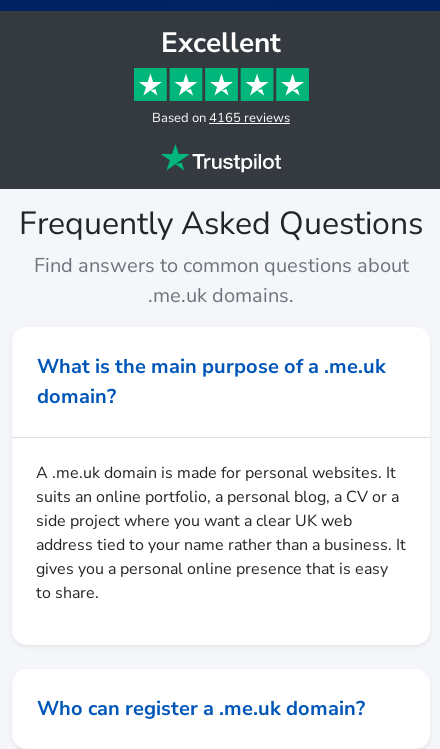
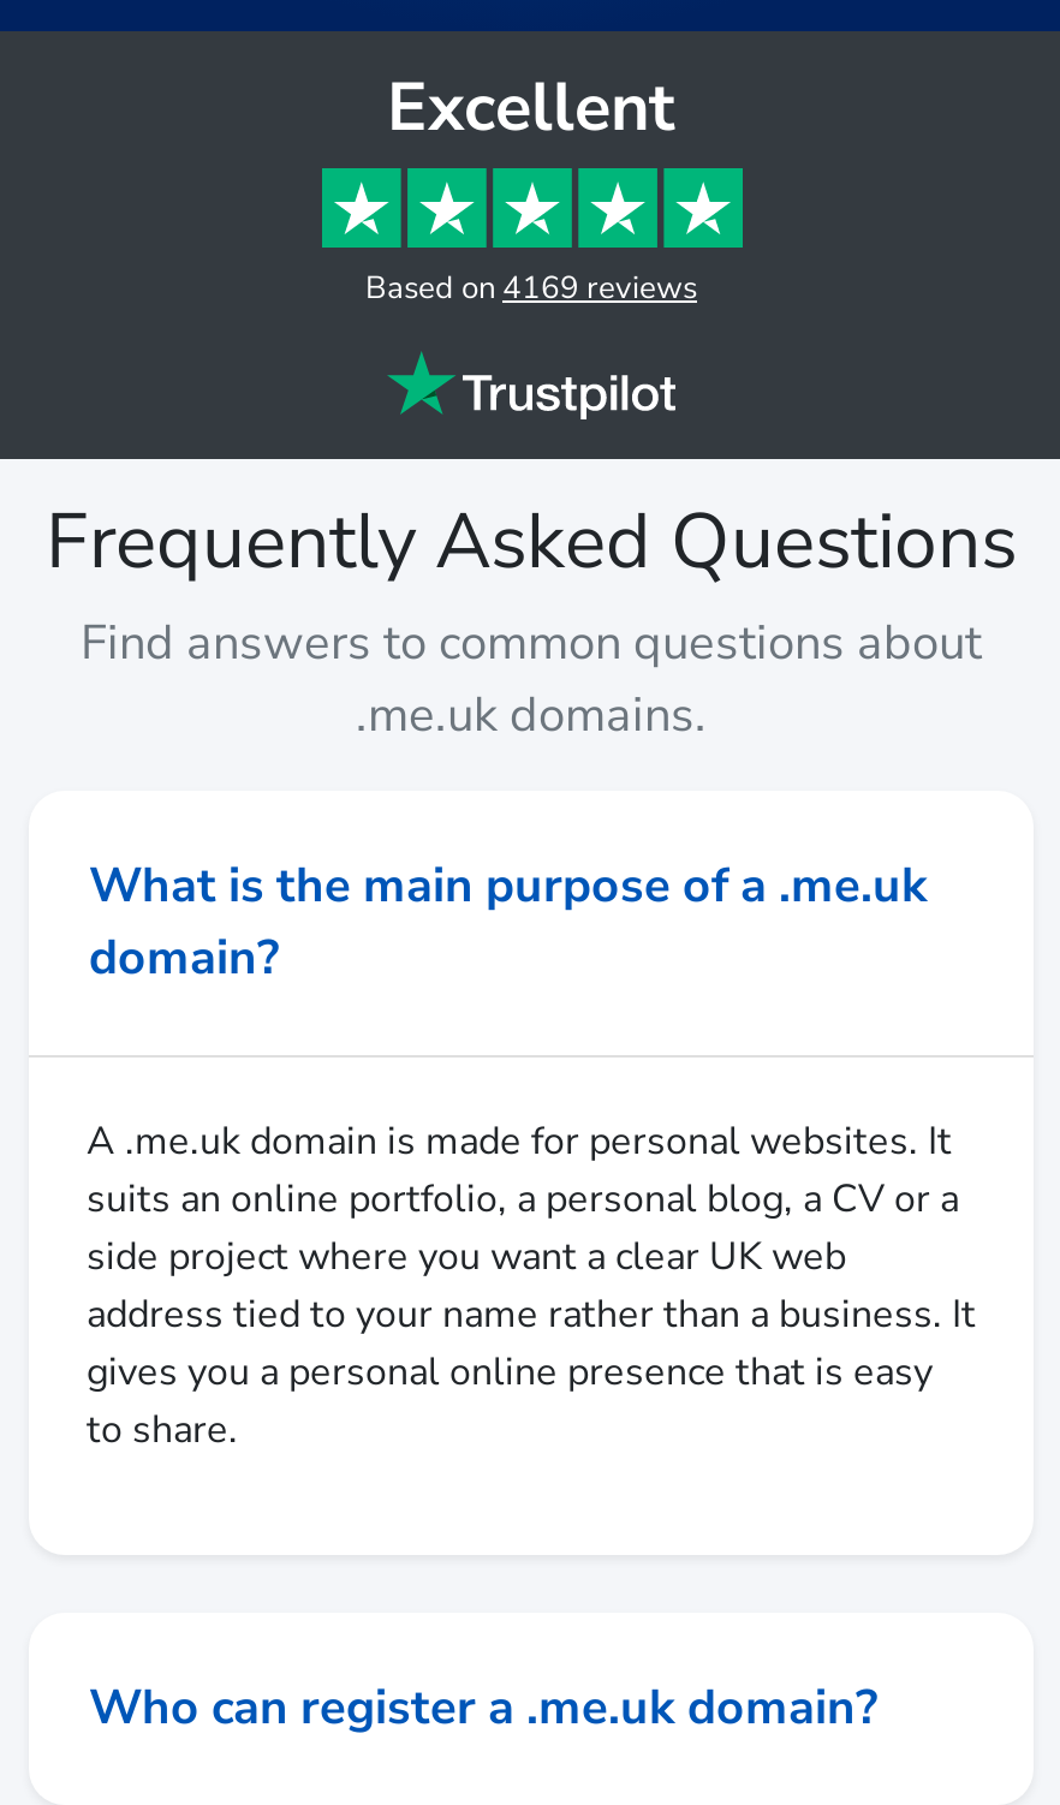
- Based on 4165 reviews
+ Based on 4169 reviews
